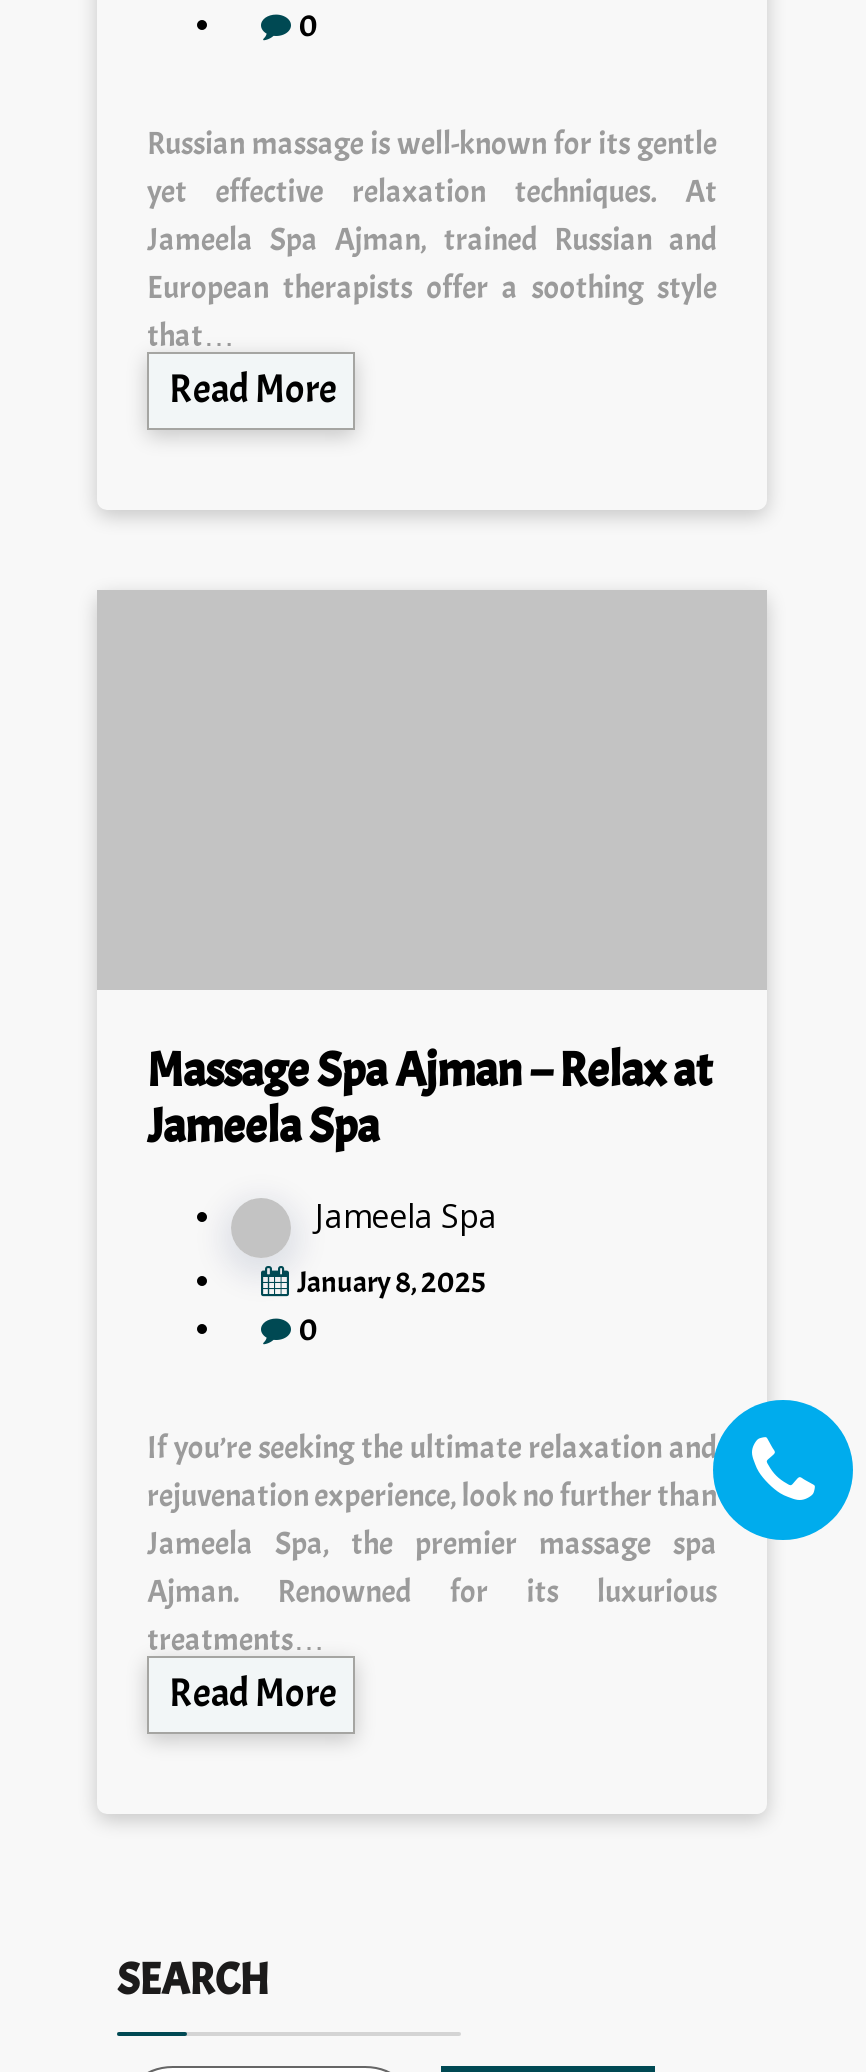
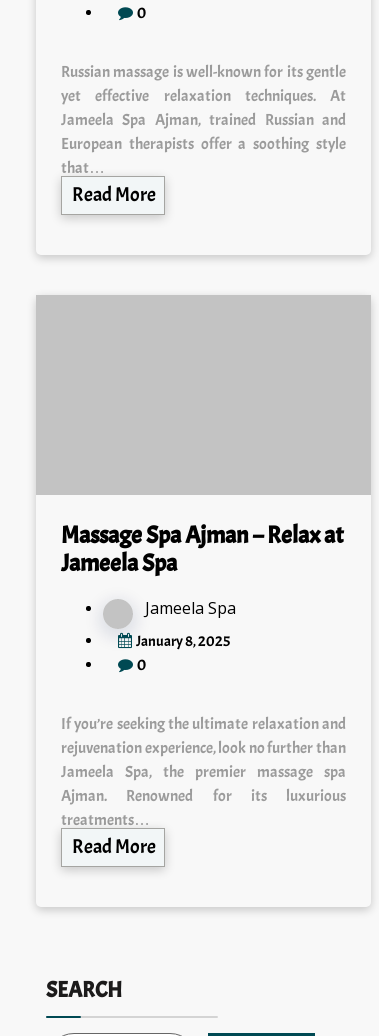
- [image]
